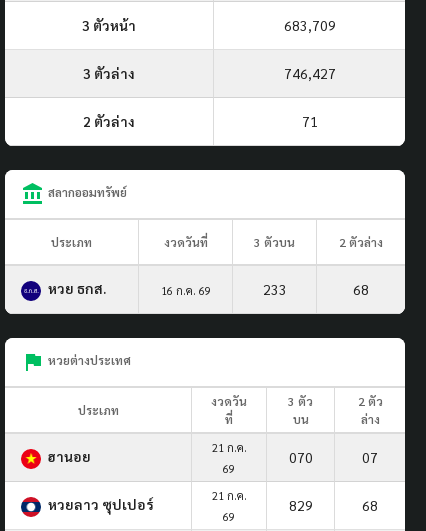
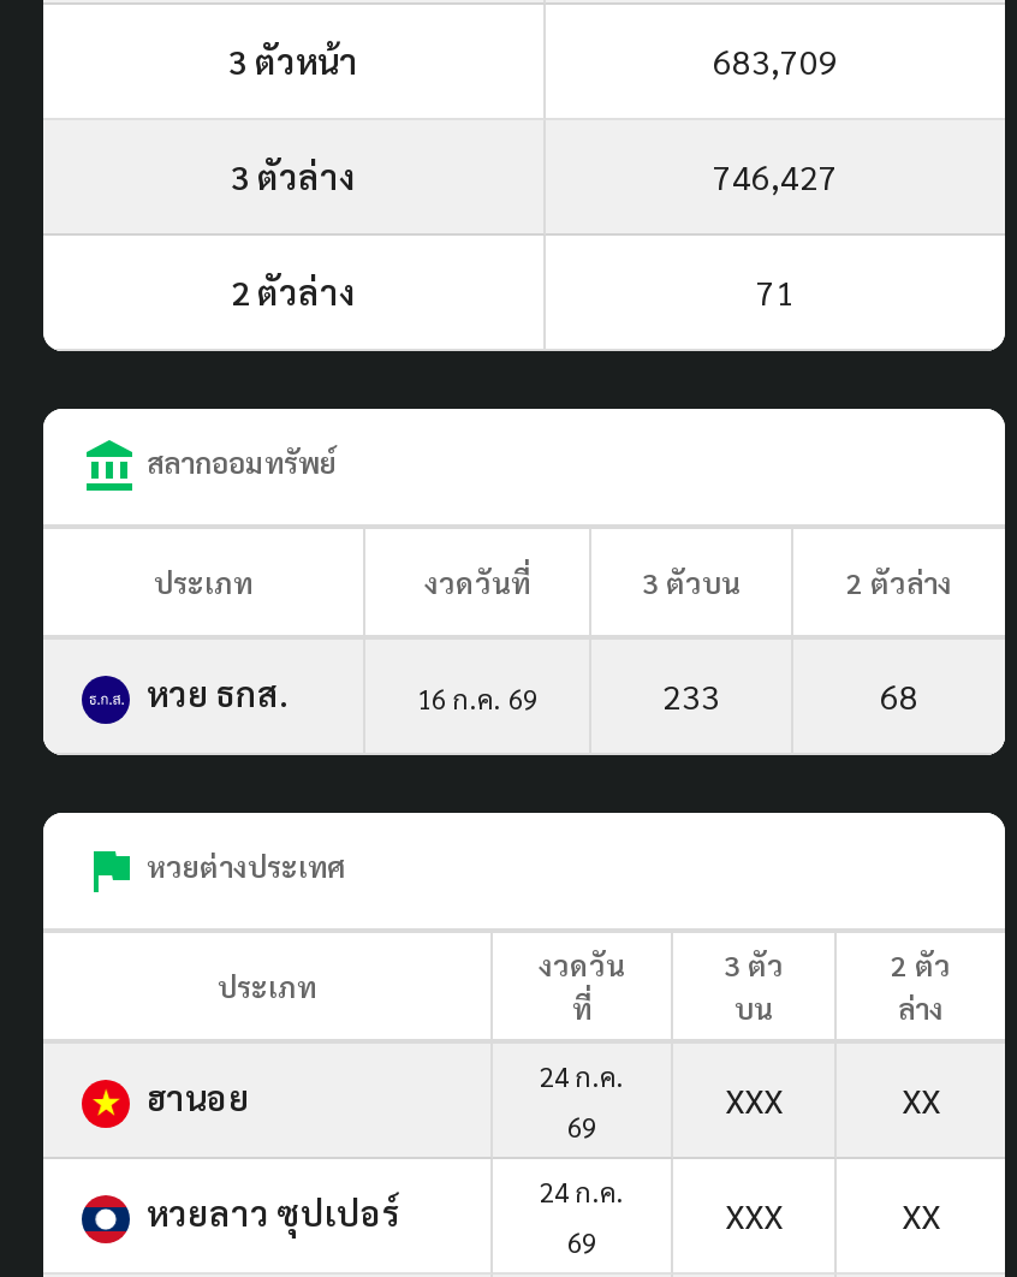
- 21 ก.ค.
+ 24 ก.ค.

- 070
- 07
+ XXX
+ XX

- 21 ก.ค.
+ 24 ก.ค.

- 829
- 68
+ XXX
+ XX
